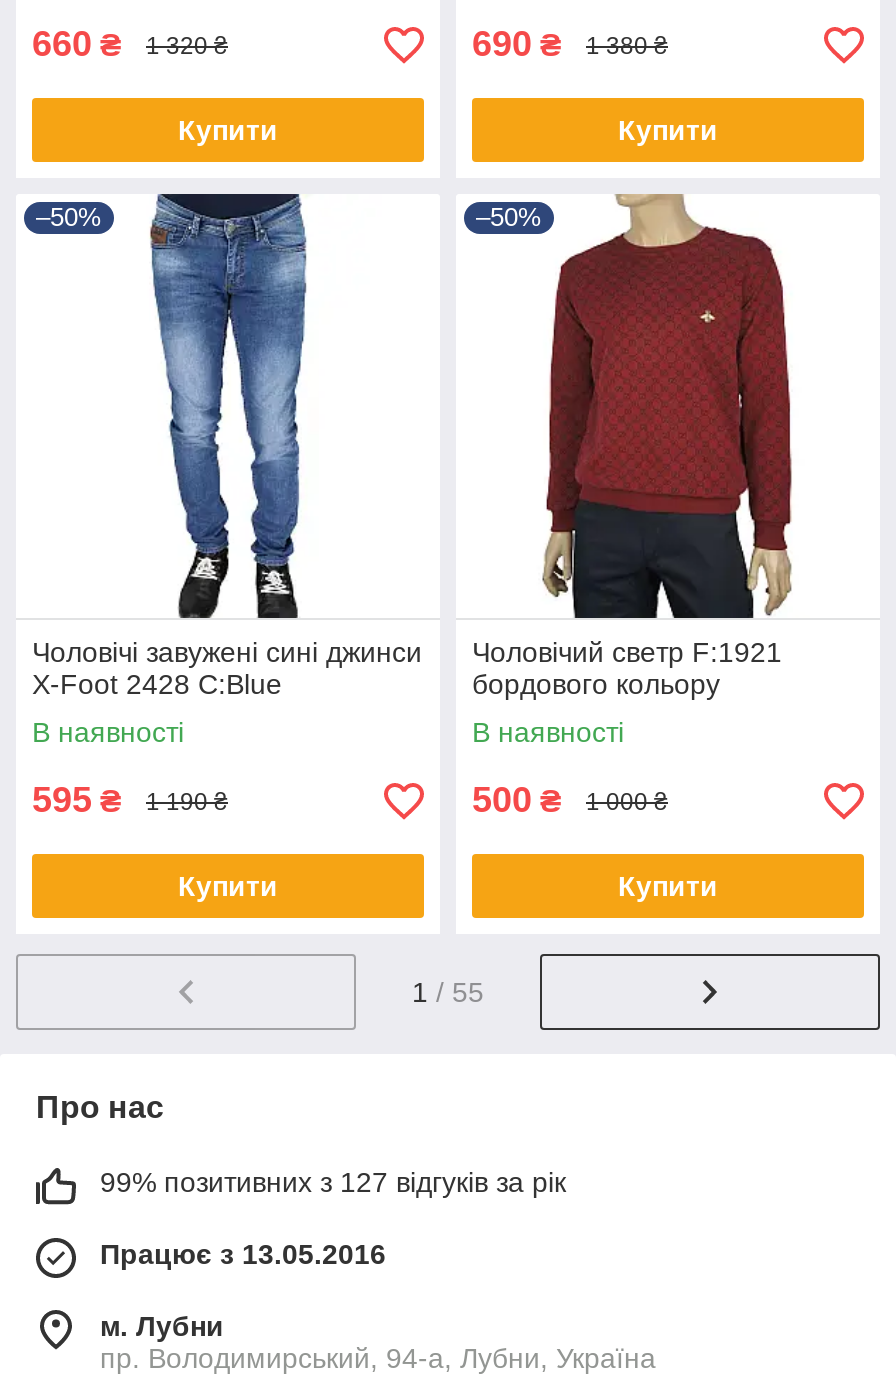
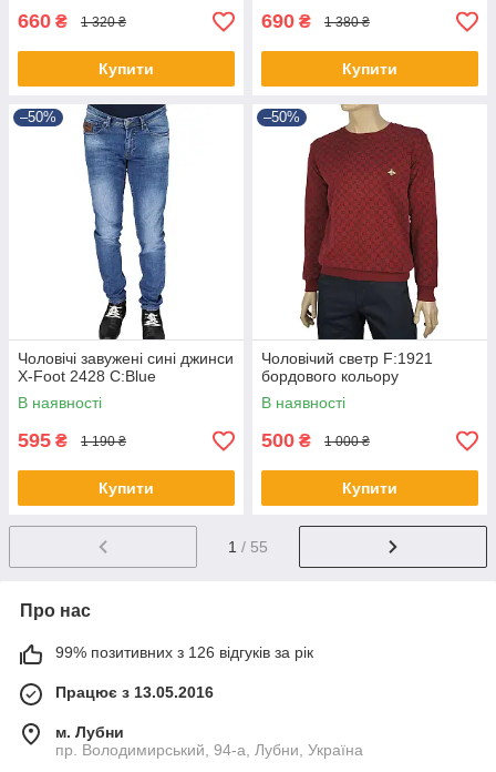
- 99% позитивних з 127 відгуків за рік
+ 99% позитивних з 126 відгуків за рік
